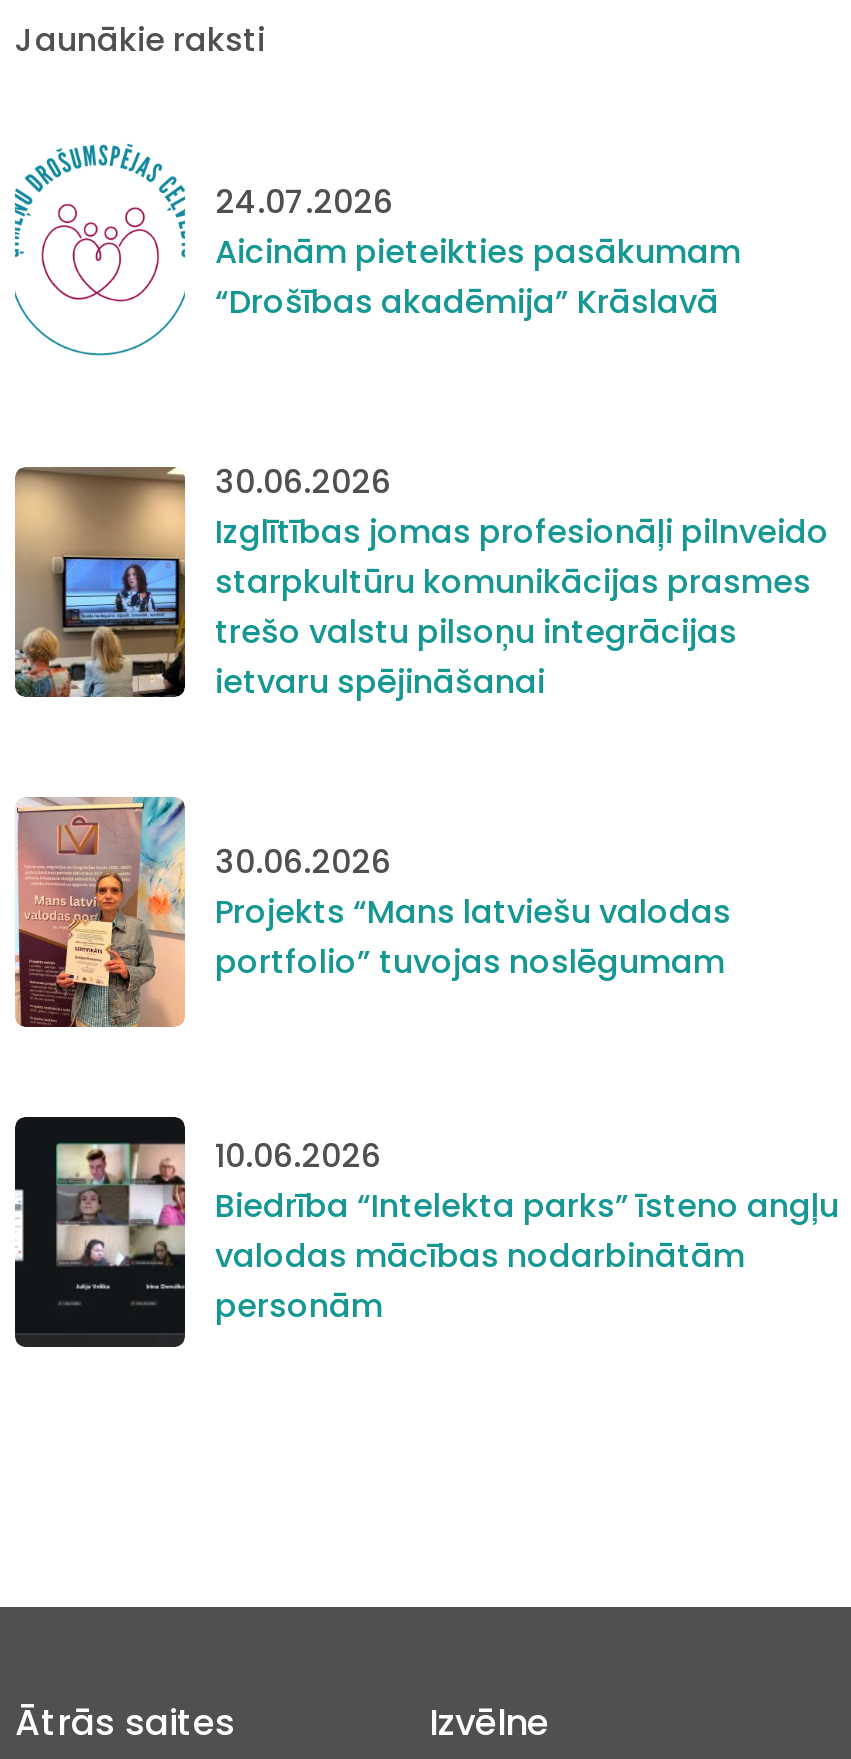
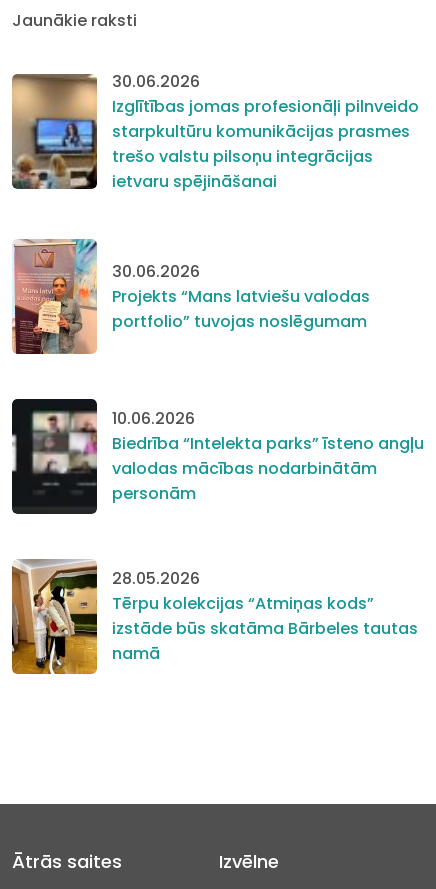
- [image]
- 24.07.2026
- Aicinām pieteikties pasākumam
- “Drošības akadēmija” Krāslavā

moved up: [image] | 30.06.2026 | Izglītības jomas profesionāļi pilnveido | ... | valodas mācības nodarbinātām | personām

+ [image]
+ 28.05.2026
+ Tērpu kolekcijas “Atmiņas kods”
+ izstāde būs skatāma Bārbeles tautas
+ namā
